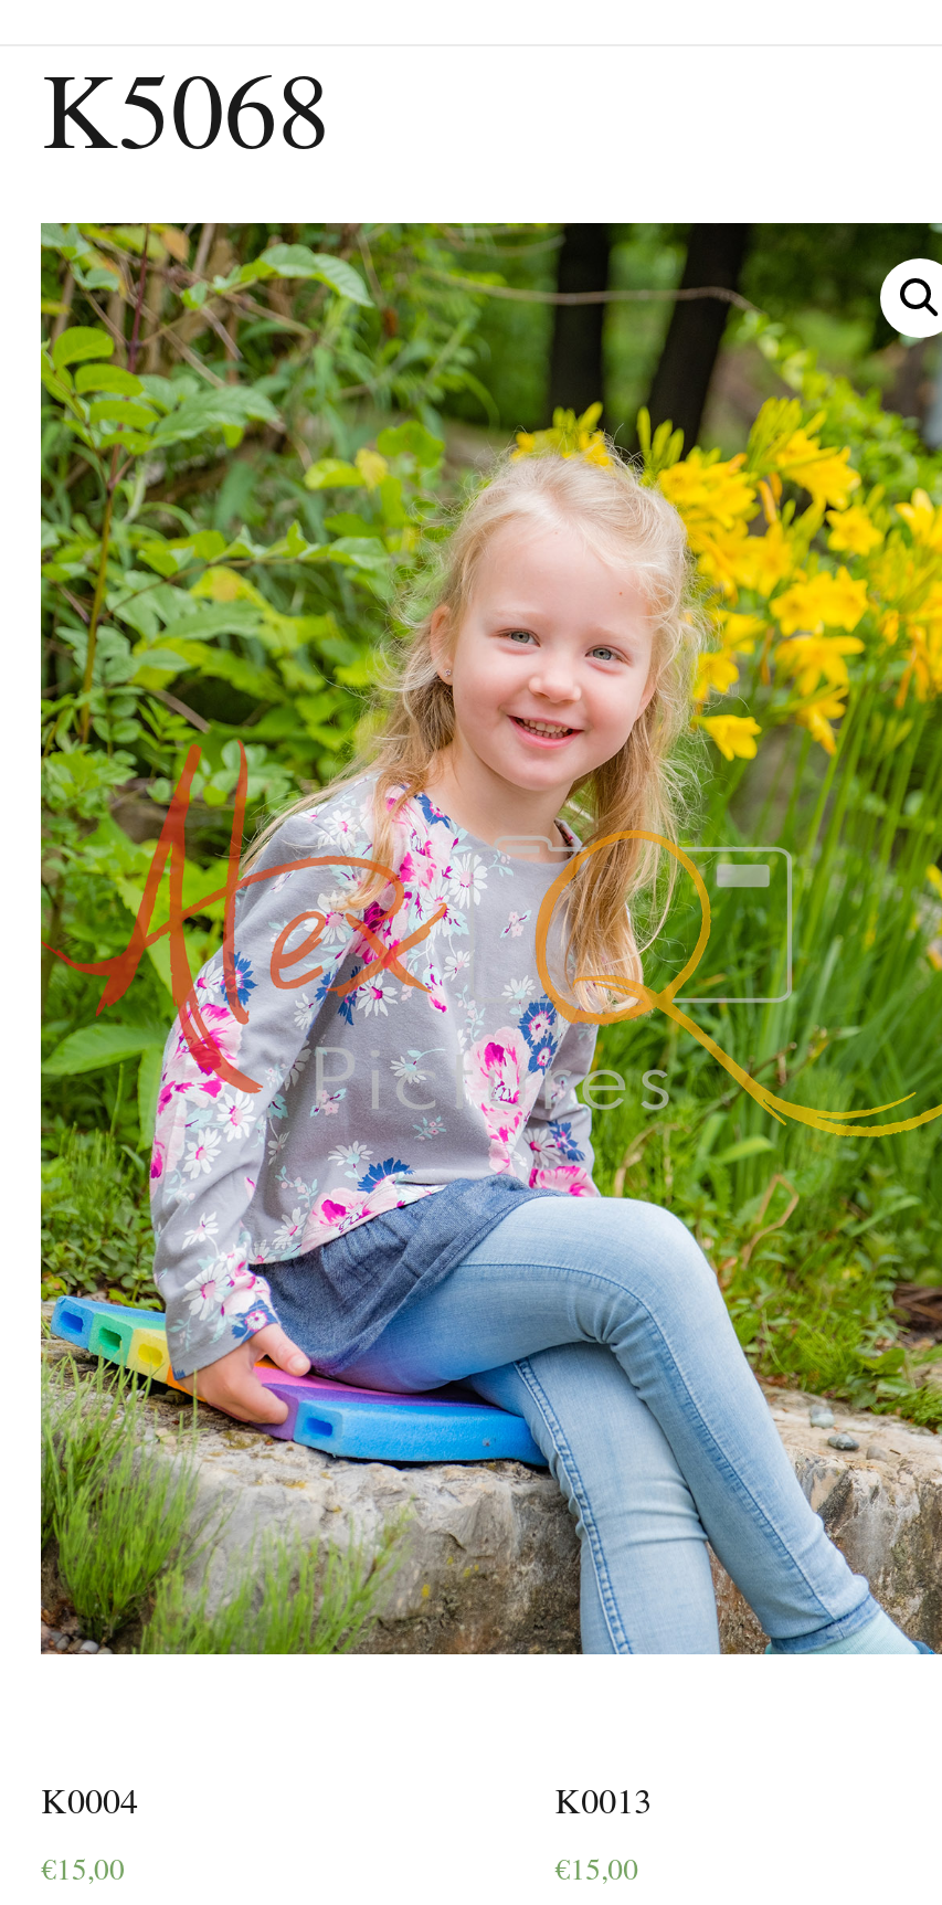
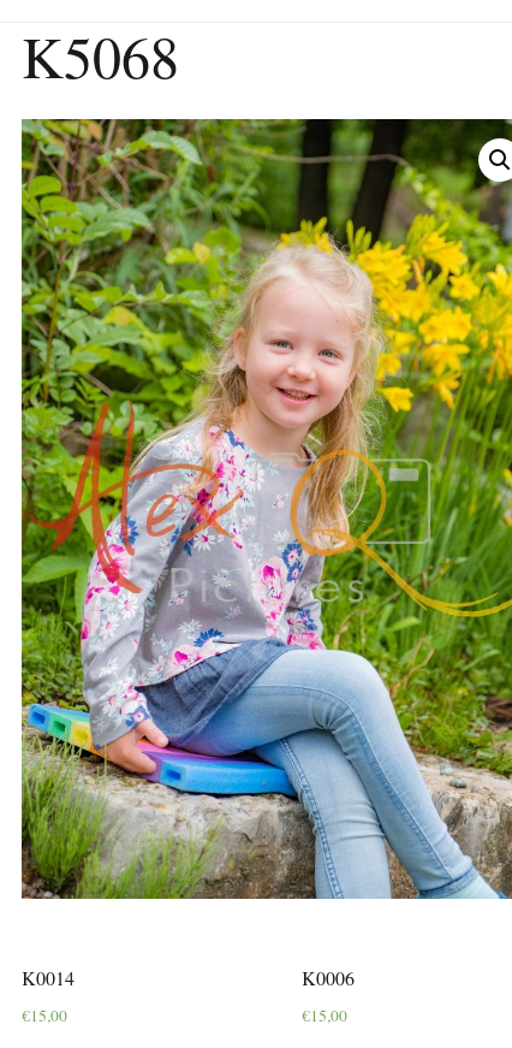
- K0004
+ K0014

- K0013
+ K0006
